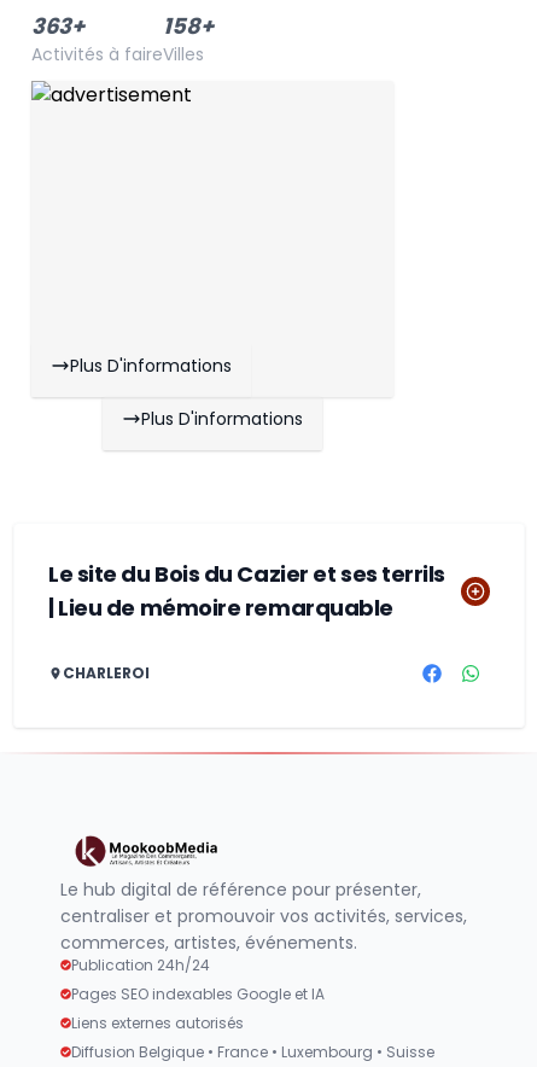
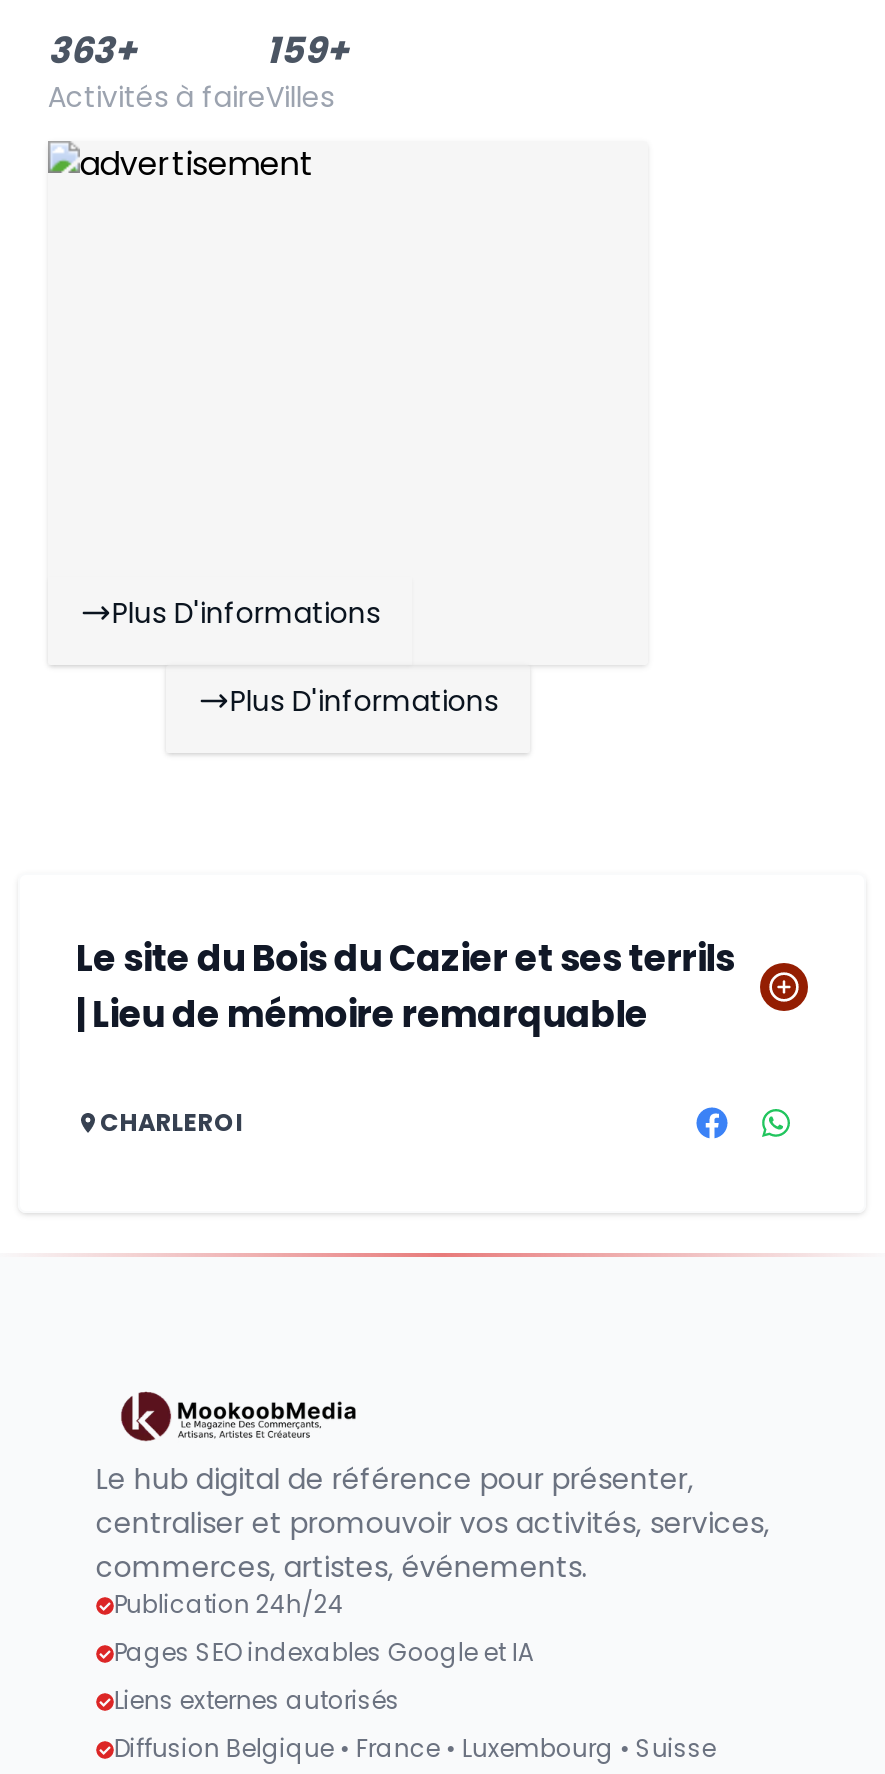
- 158+
+ 159+
